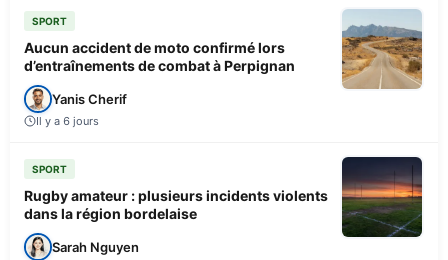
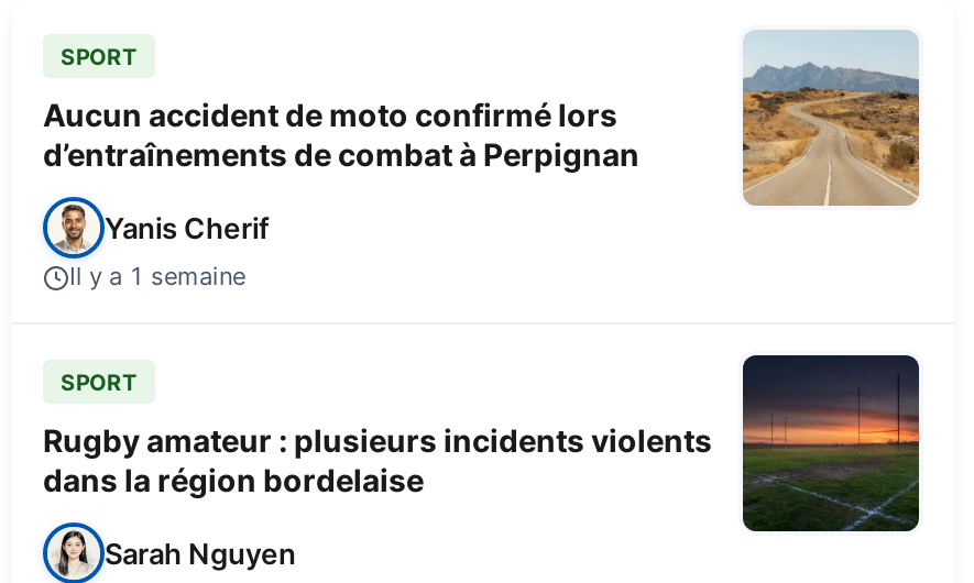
- Il y a 6 jours
+ Il y a 1 semaine
